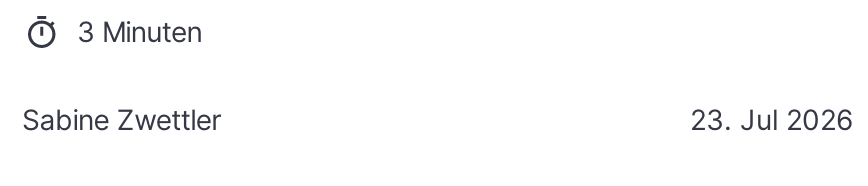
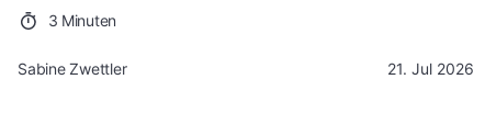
- 23. Jul 2026
+ 21. Jul 2026
